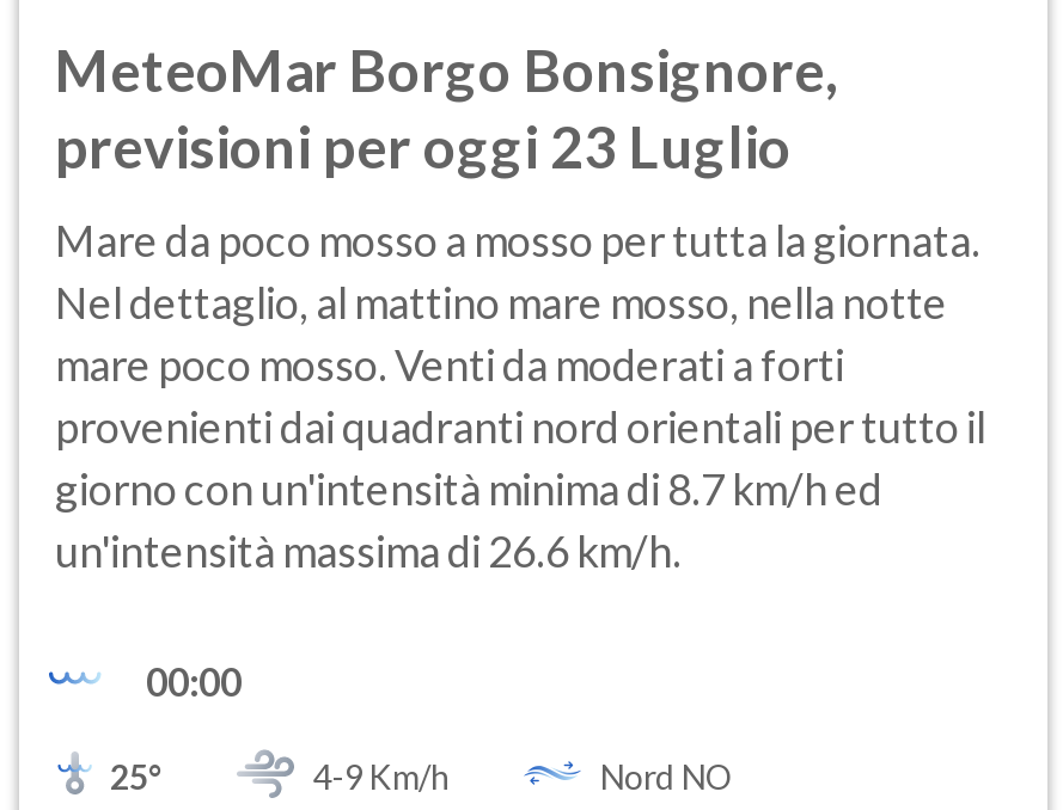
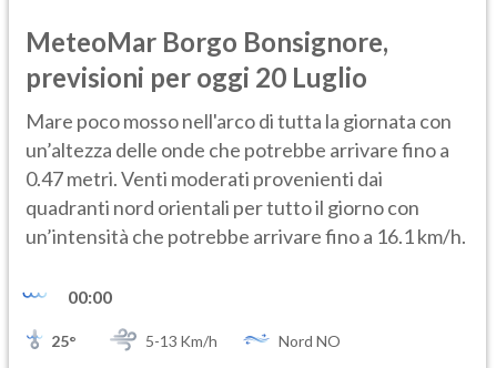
- previsioni per oggi 23 Luglio
+ previsioni per oggi 20 Luglio

- Mare da poco mosso a mosso per tutta la giornata.
- Nel dettaglio, al mattino mare mosso, nella notte
- mare poco mosso. Venti da moderati a forti
- provenienti dai quadranti nord orientali per tutto il
- giorno con un'intensità minima di 8.7 km/h ed
- un'intensità massima di 26.6 km/h.
+ Mare poco mosso nell'arco di tutta la giornata con
+ un’altezza delle onde che potrebbe arrivare fino a
+ 0.47 metri. Venti moderati provenienti dai
+ quadranti nord orientali per tutto il giorno con
+ un’intensità che potrebbe arrivare fino a 16.1 km/h.

- 4-9 Km/h
+ 5-13 Km/h
